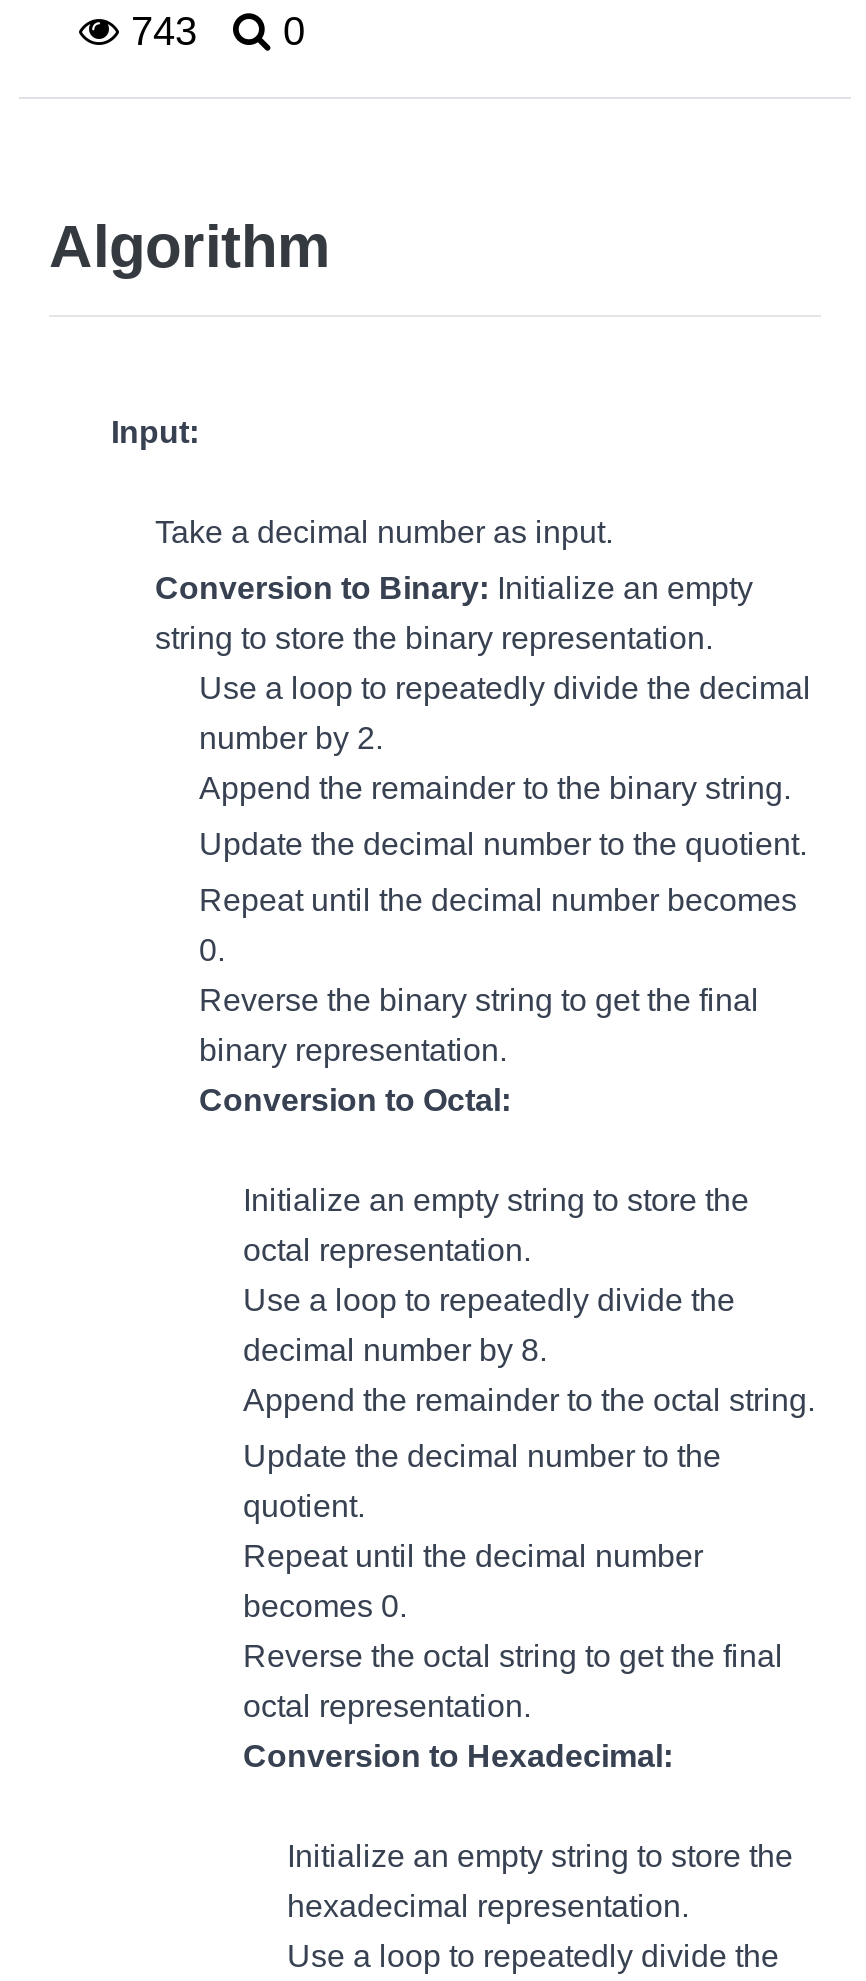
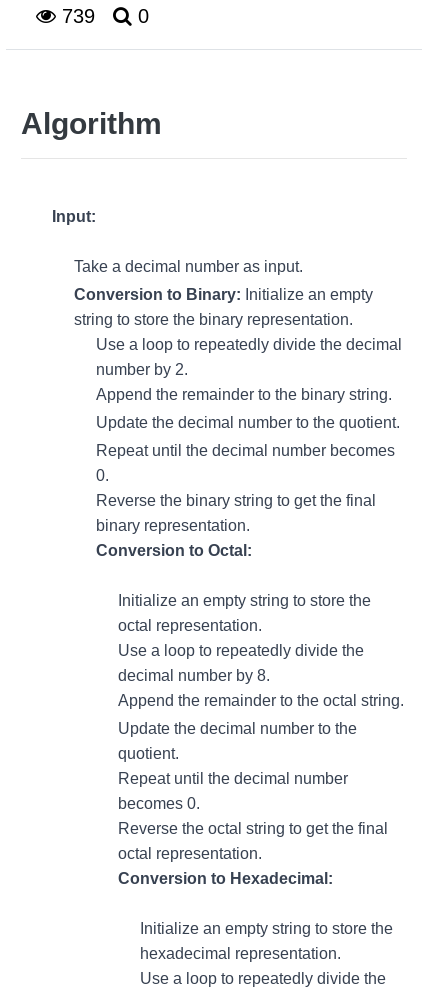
- 743 0
+ 739 0
